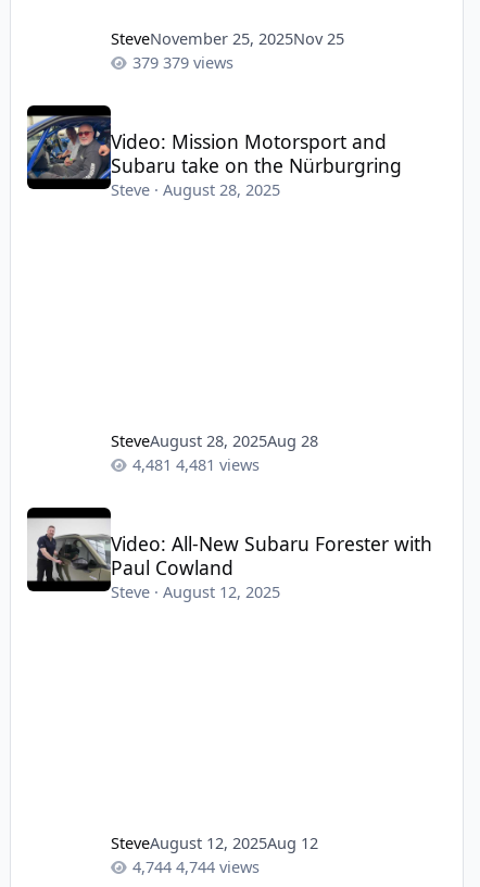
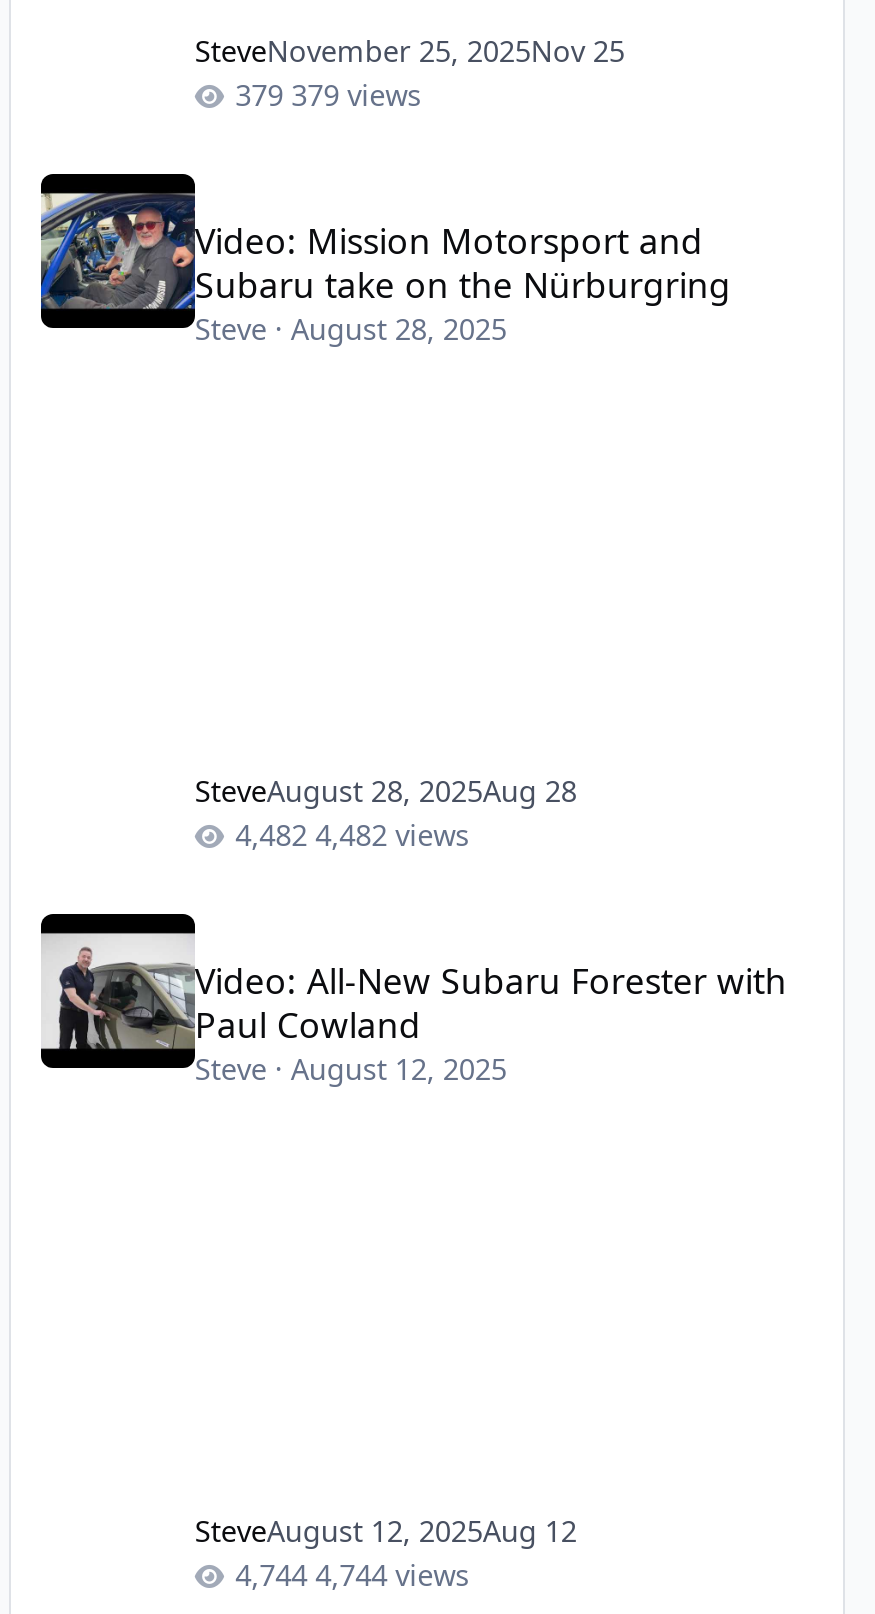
- 4,481 views
+ 4,482 views
